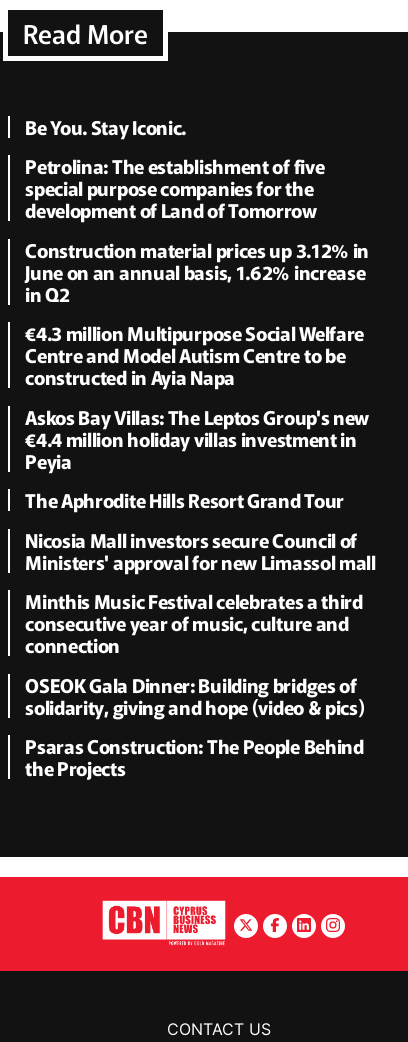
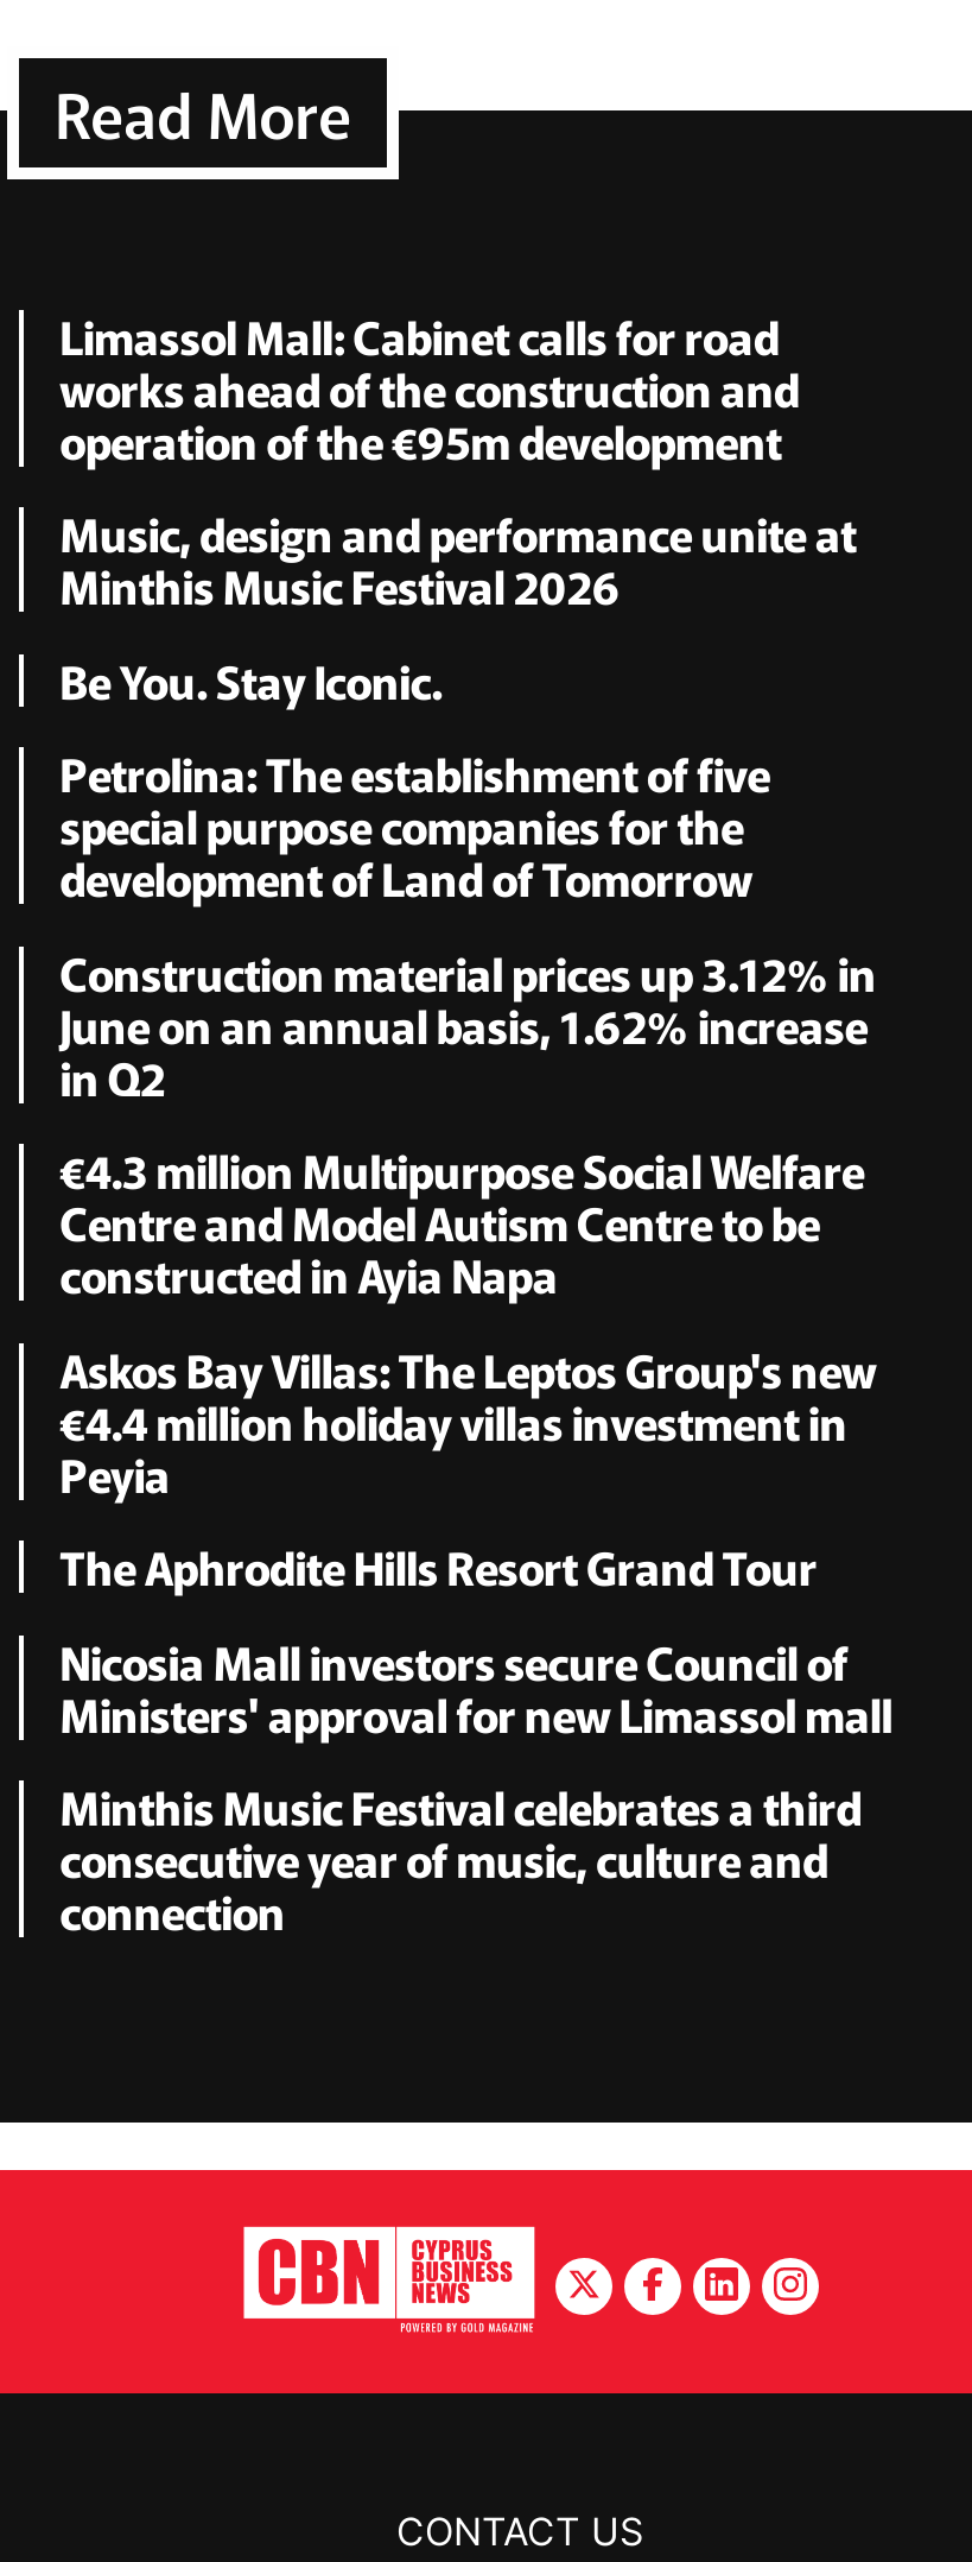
+ Limassol Mall: Cabinet calls for road
+ works ahead of the construction and
+ operation of the €95m development
+ Music, design and performance unite at
+ Minthis Music Festival 2026

moved down: Be You. Stay Iconic. | Petrolina: The establishment of five | special purpose companies for the | ... | consecutive year of music, culture and | connection

- OSEOK Gala Dinner: Building bridges of
- solidarity, giving and hope (video & pics)
- Psaras Construction: The People Behind
- the Projects
